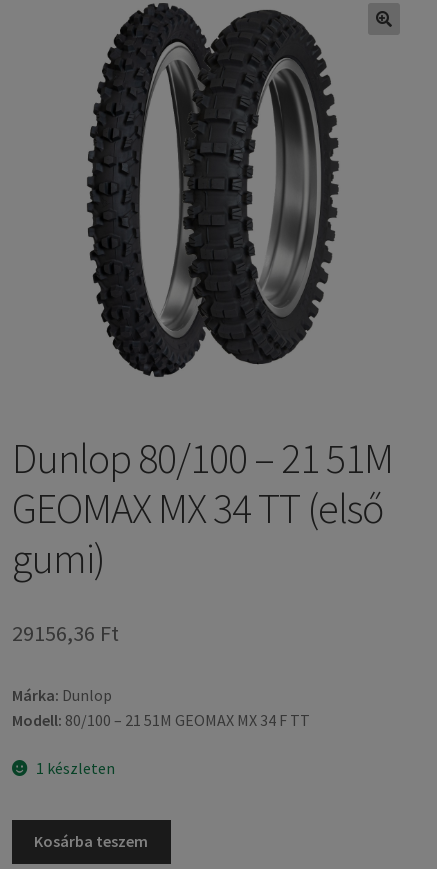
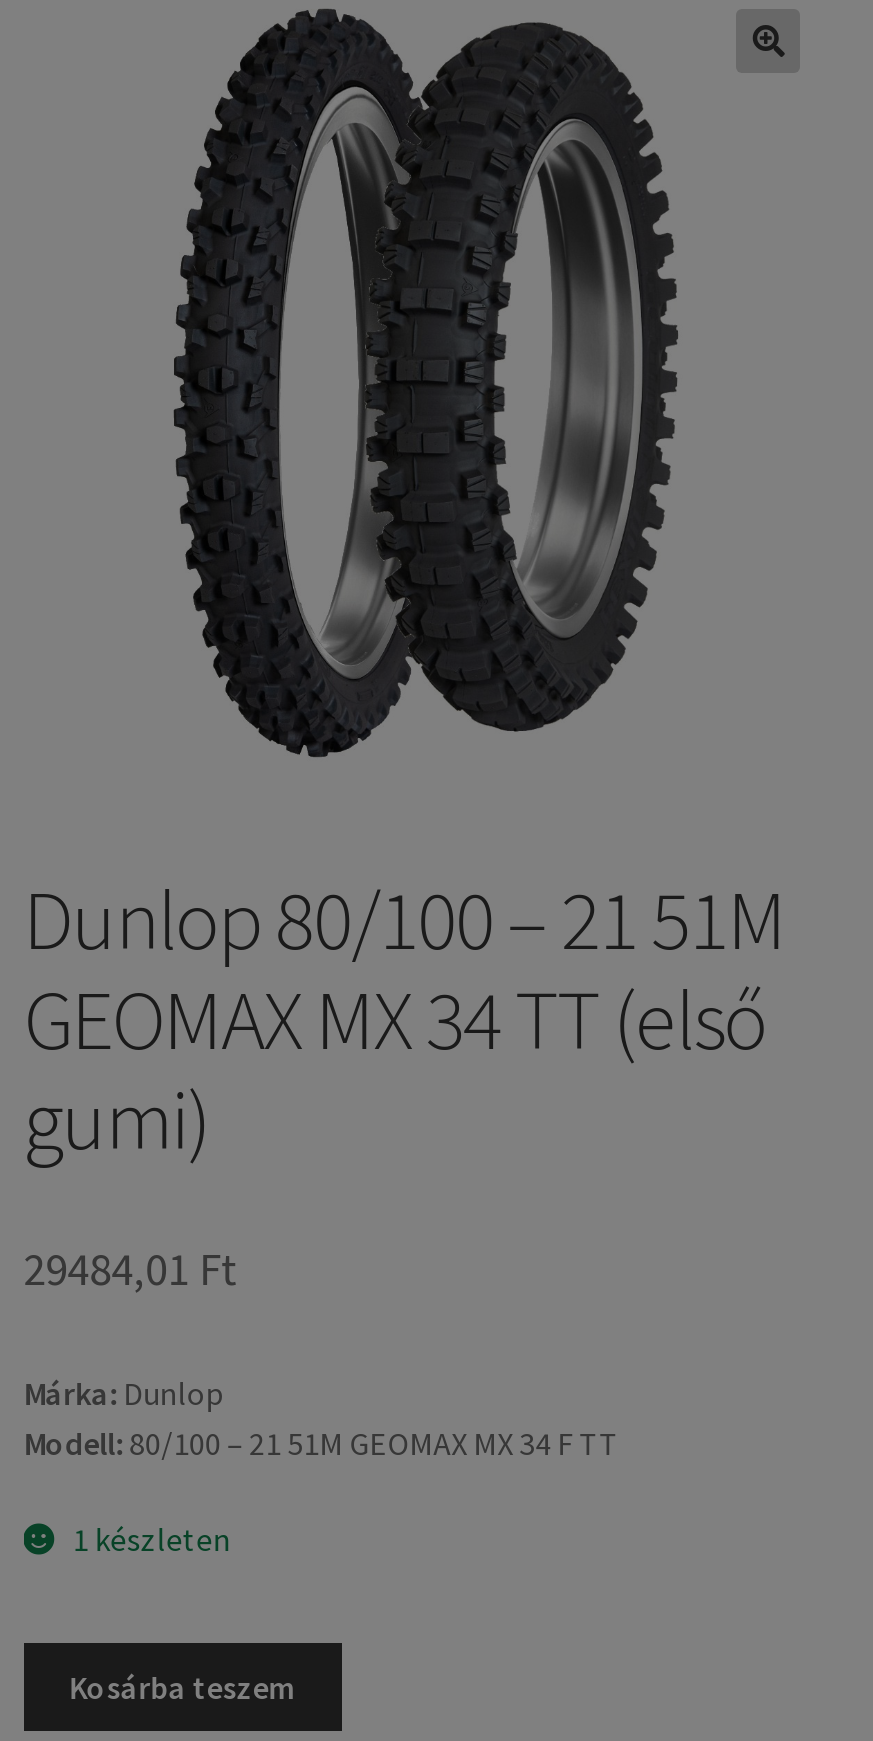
- 29156,36 Ft
+ 29484,01 Ft
